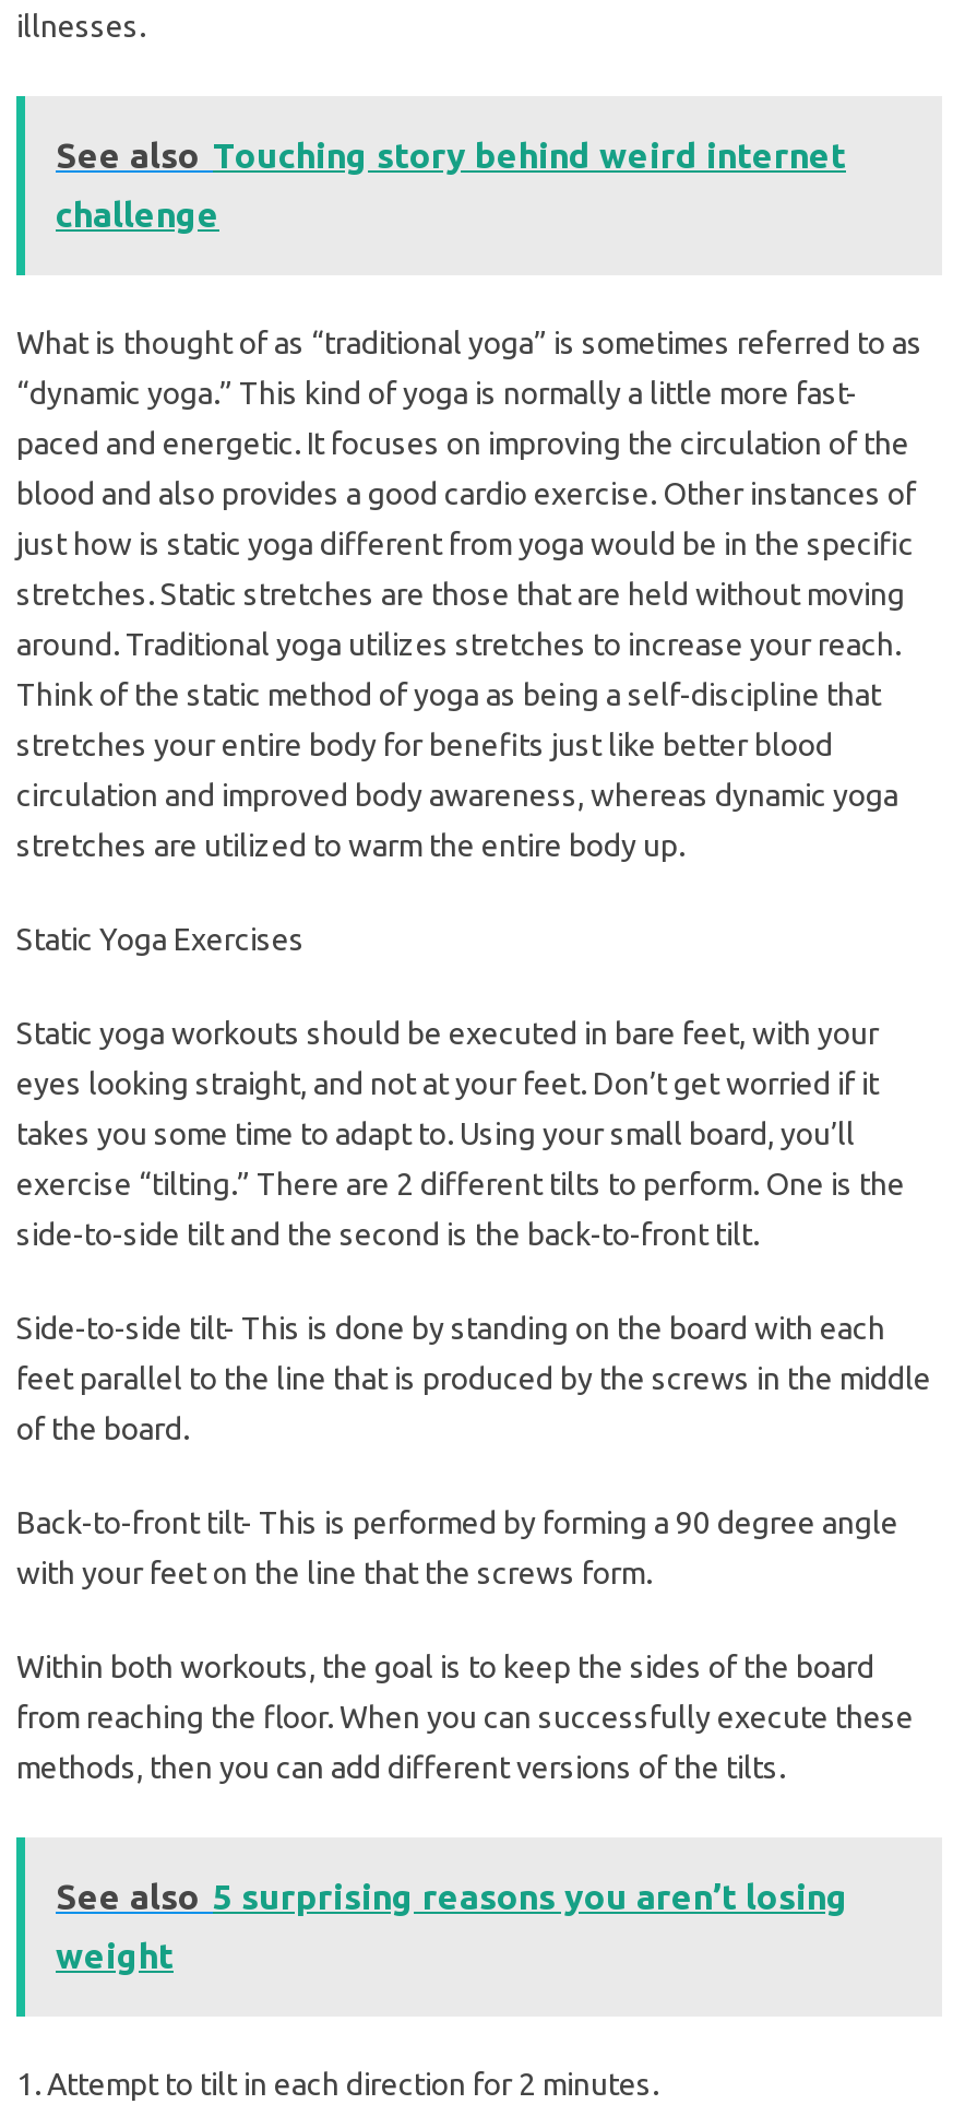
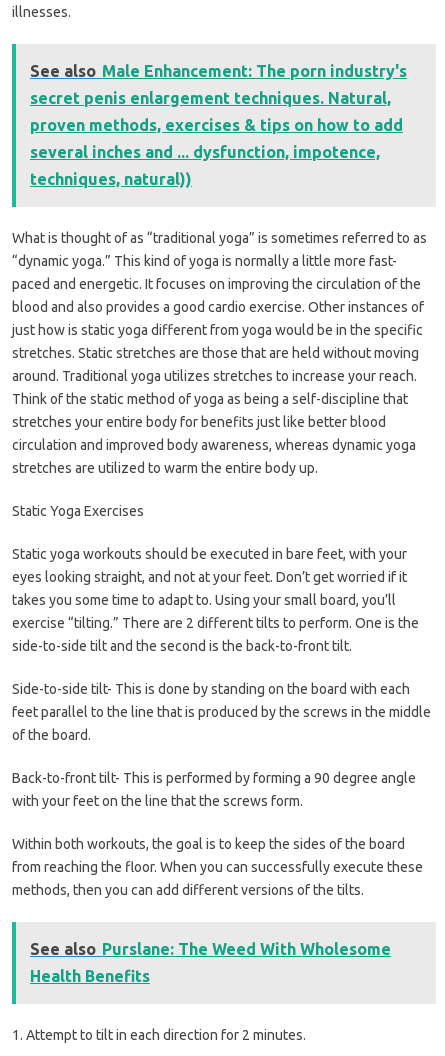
- See also Touching story behind weird internet
- challenge
+ See also Male Enhancement: The porn industry's
+ secret penis enlargement techniques. Natural,
+ proven methods, exercises & tips on how to add
+ several inches and ... dysfunction, impotence,
+ techniques, natural))

- See also 5 surprising reasons you aren’t losing
+ See also Purslane: The Weed With Wholesome

- weight
+ Health Benefits
